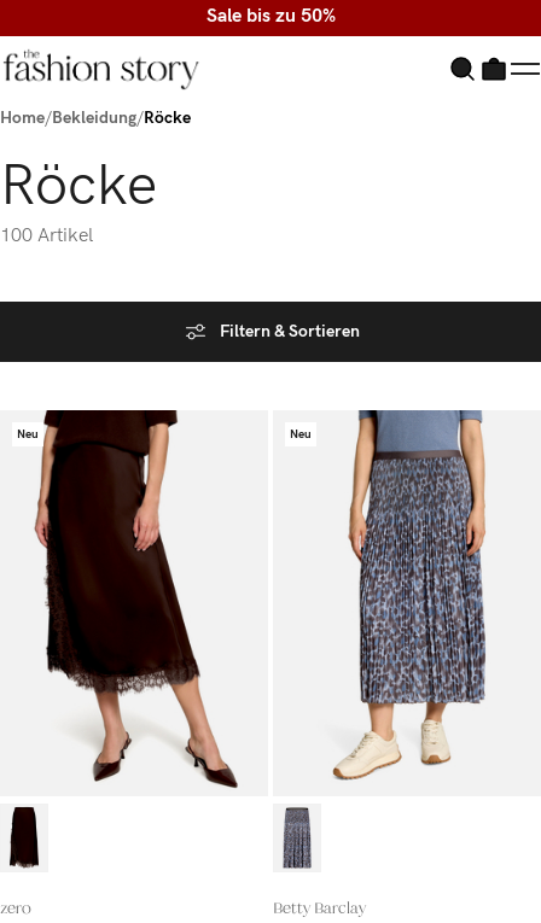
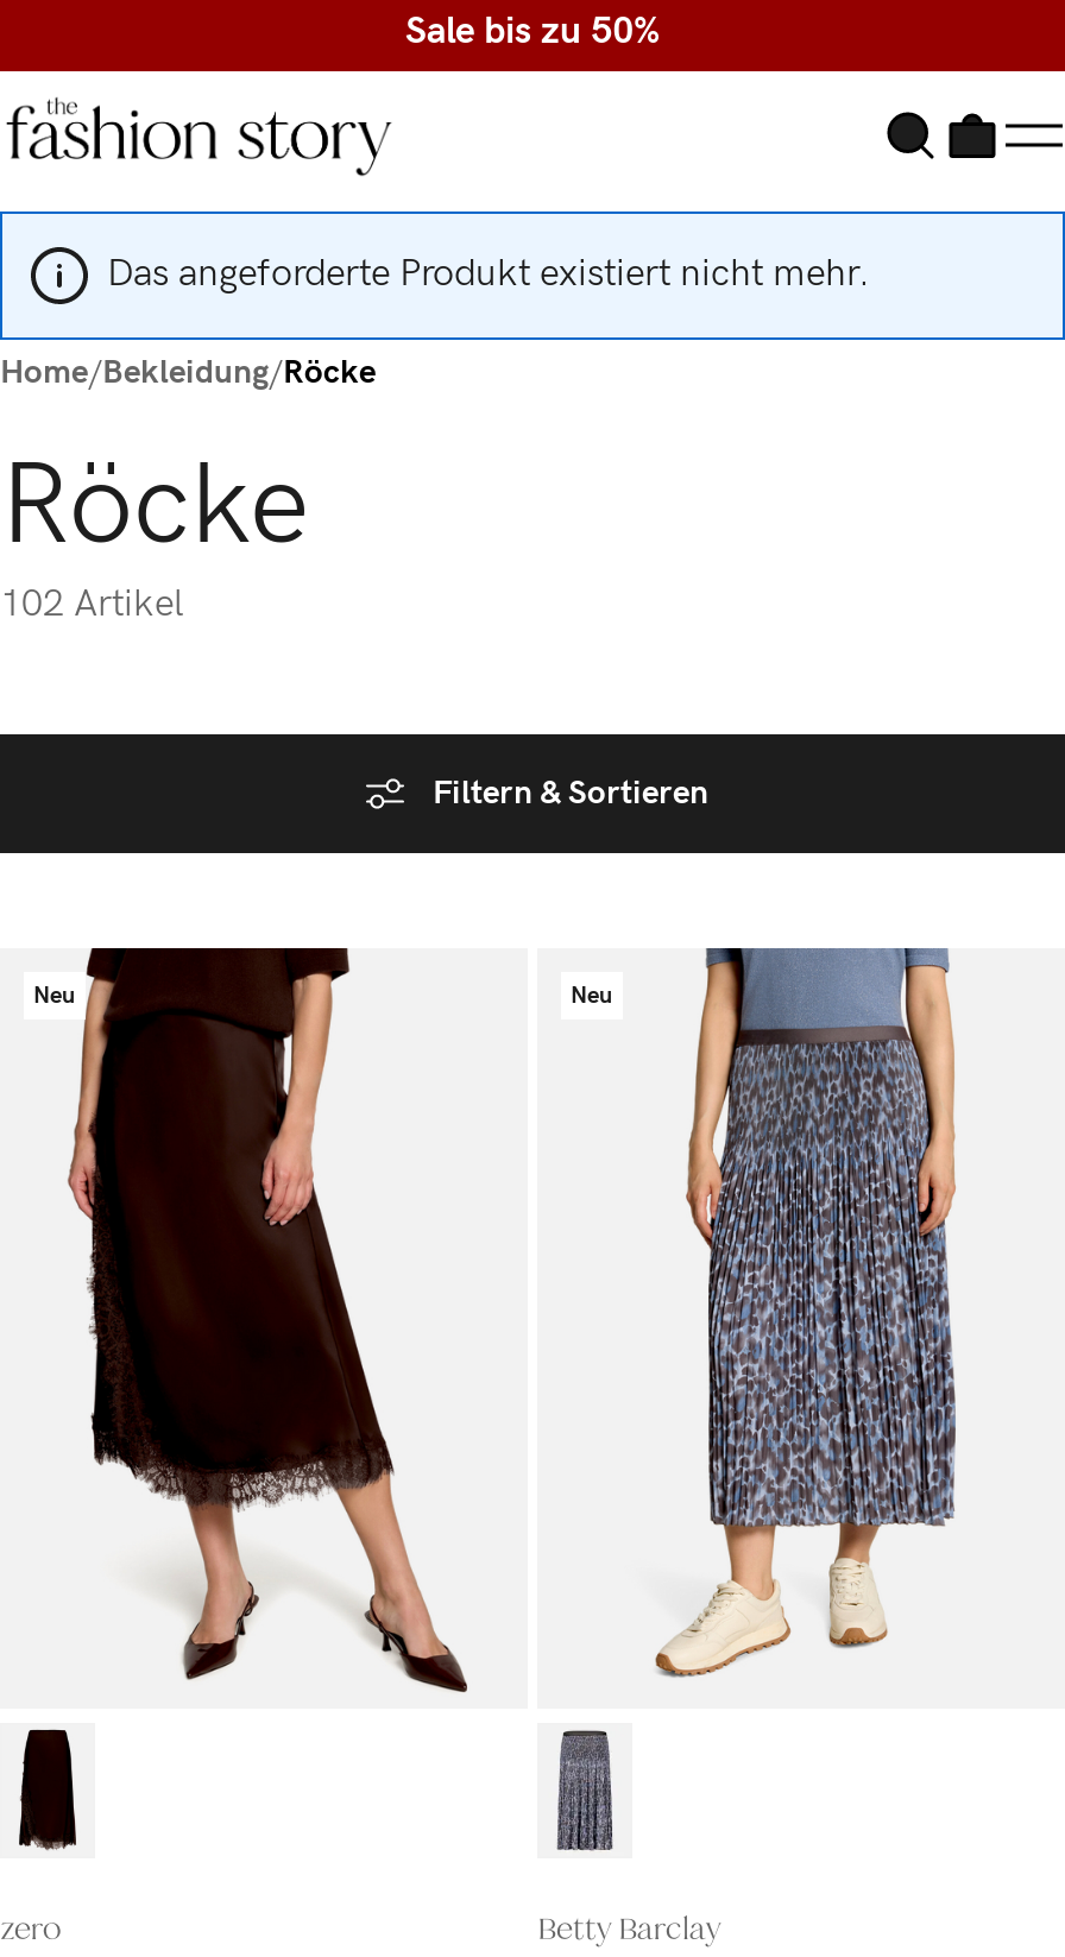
+ Das angeforderte Produkt existiert nicht mehr.

- 100 Artikel
+ 102 Artikel
